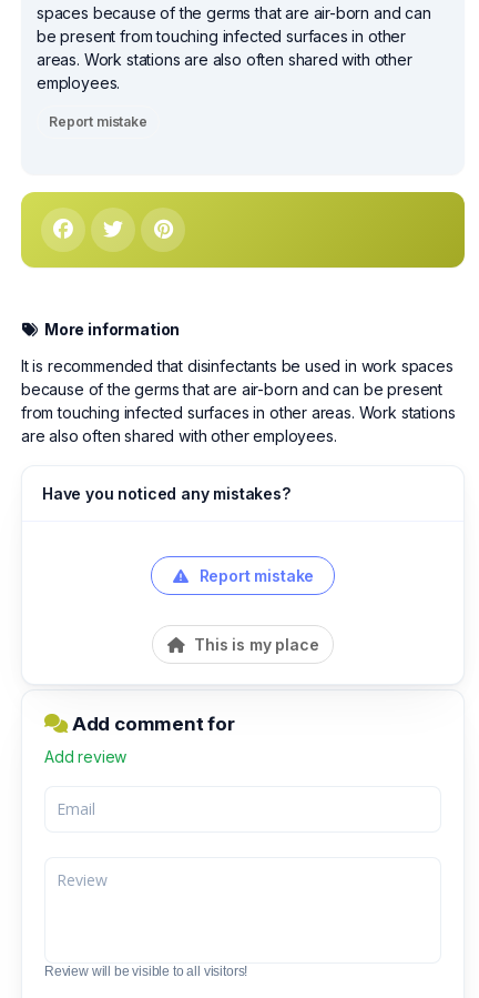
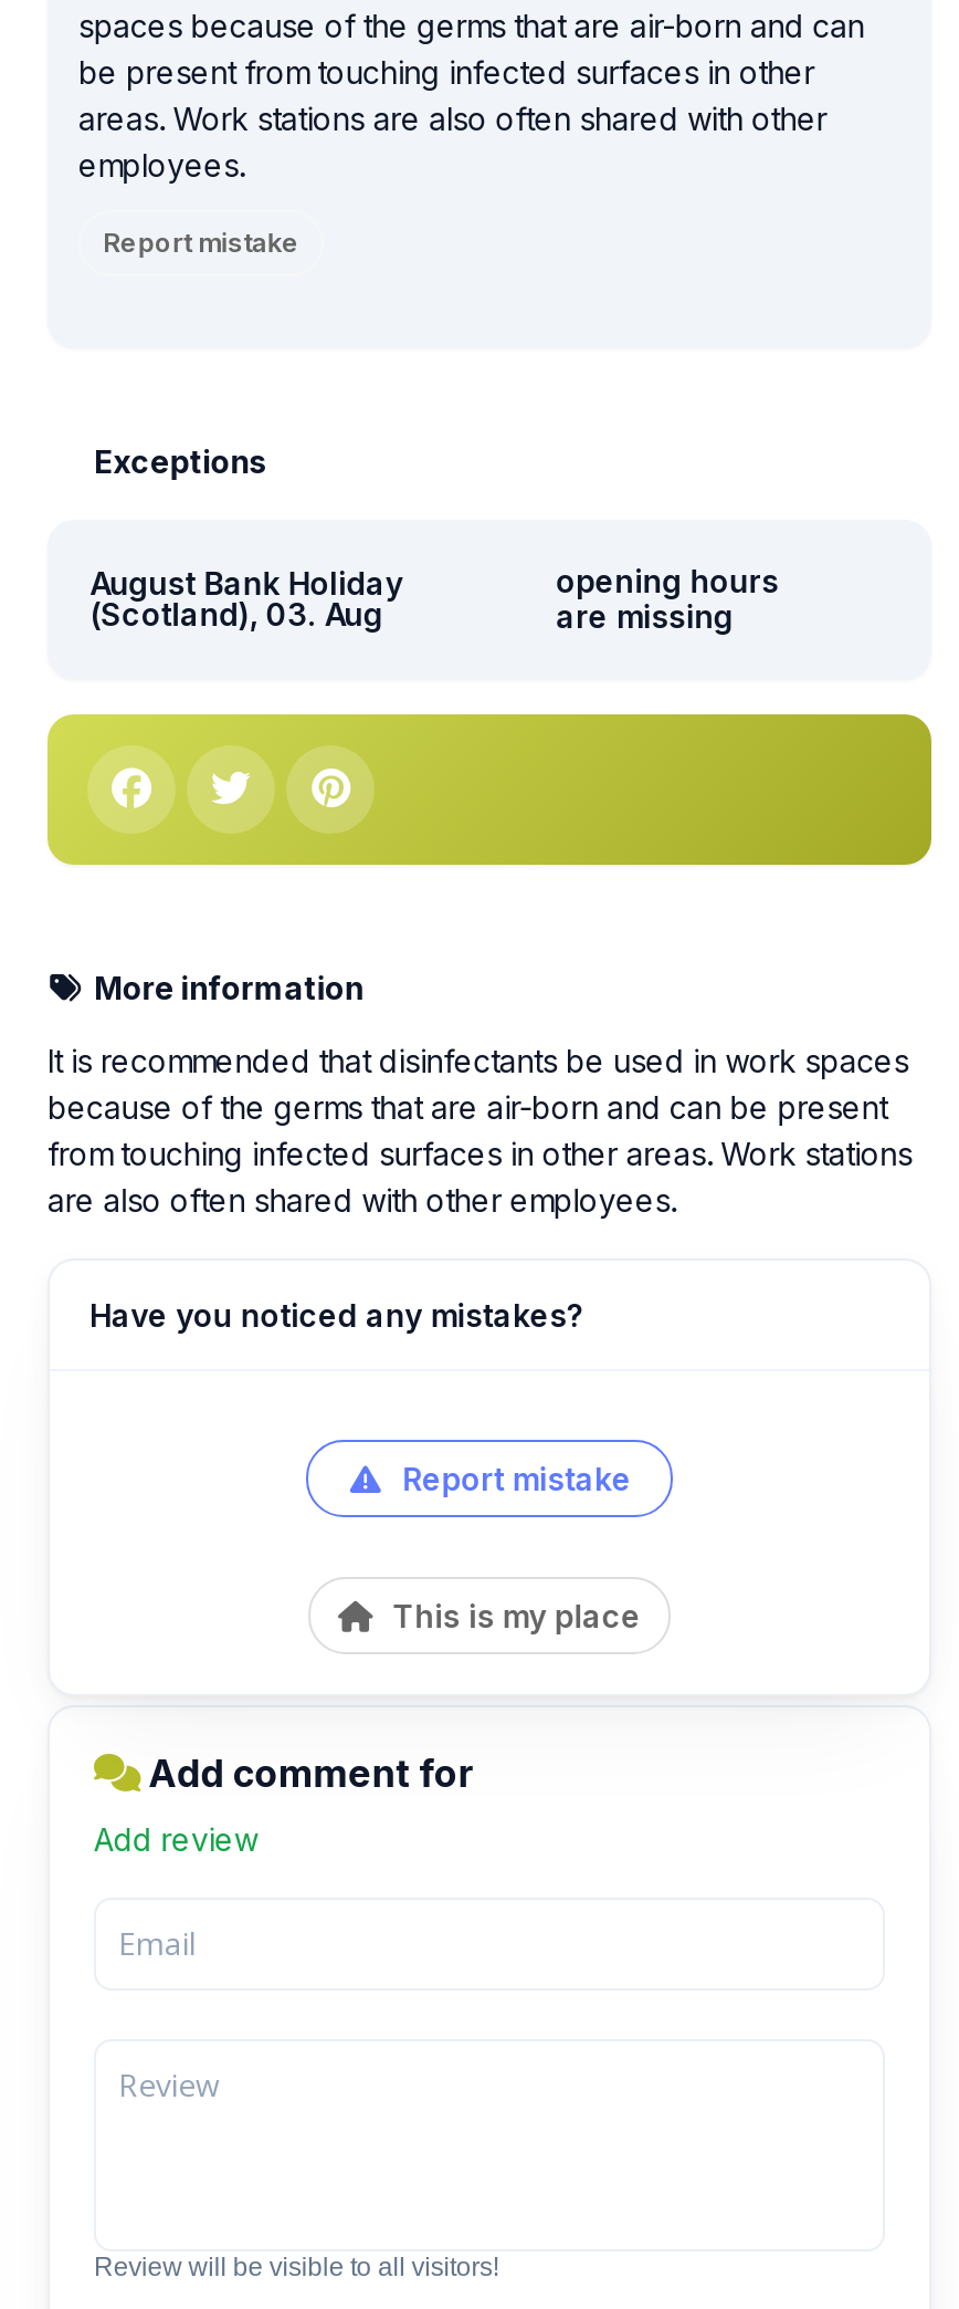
+ Exceptions
+ August Bank Holiday
+ (Scotland), 03. Aug

+ opening hours
+ are missing
